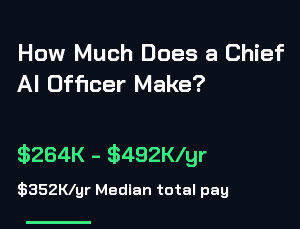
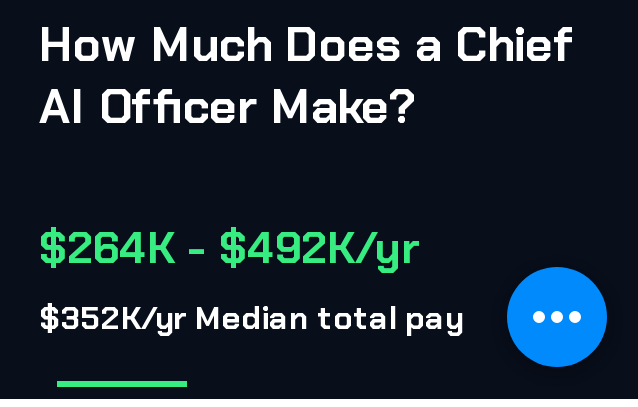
+ [image]
